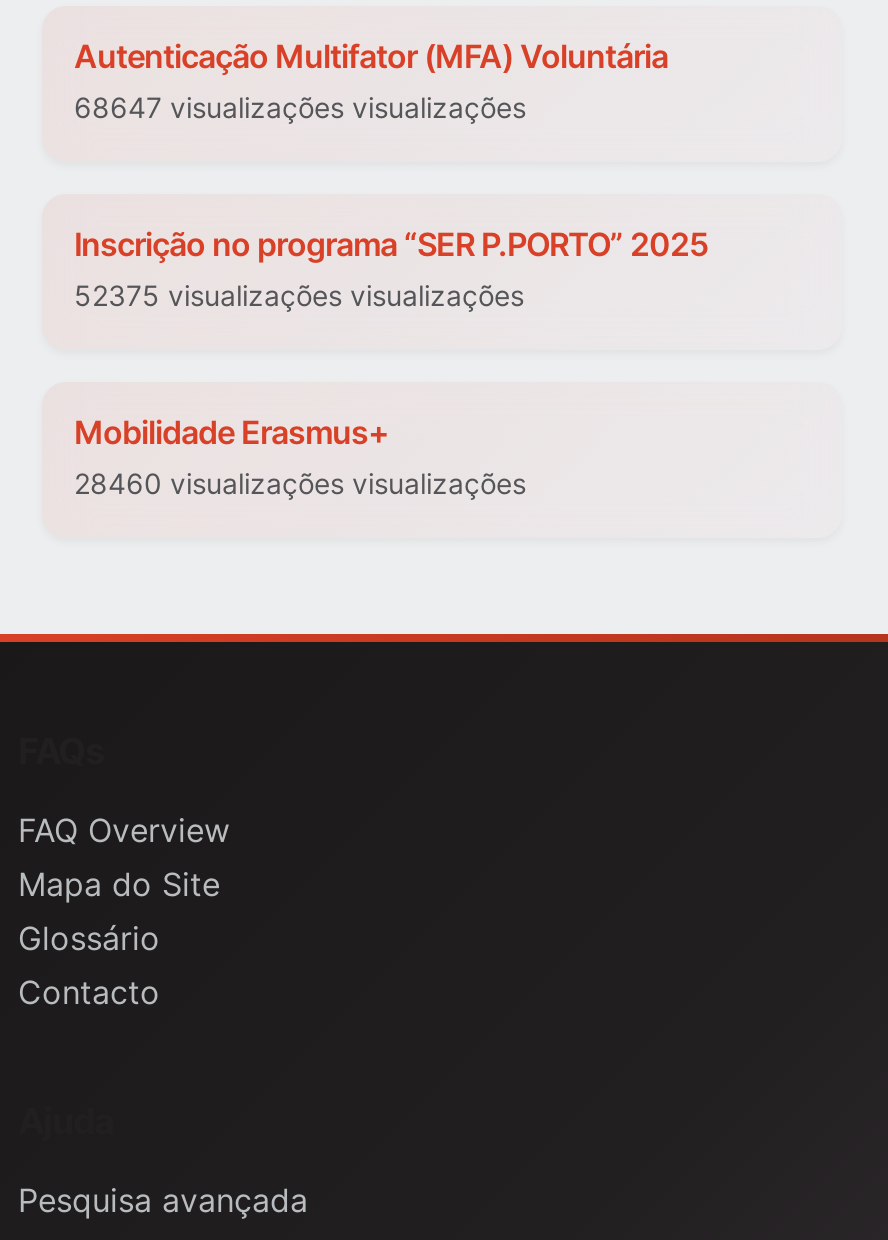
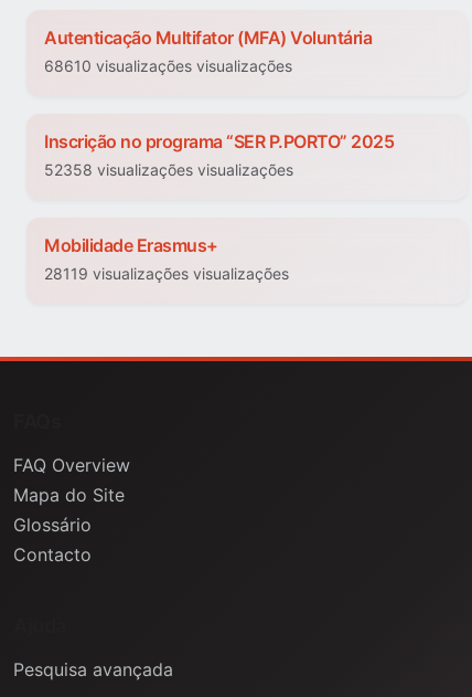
- 68647 visualizações visualizações
+ 68610 visualizações visualizações

- 52375 visualizações visualizações
+ 52358 visualizações visualizações

- 28460 visualizações visualizações
+ 28119 visualizações visualizações
